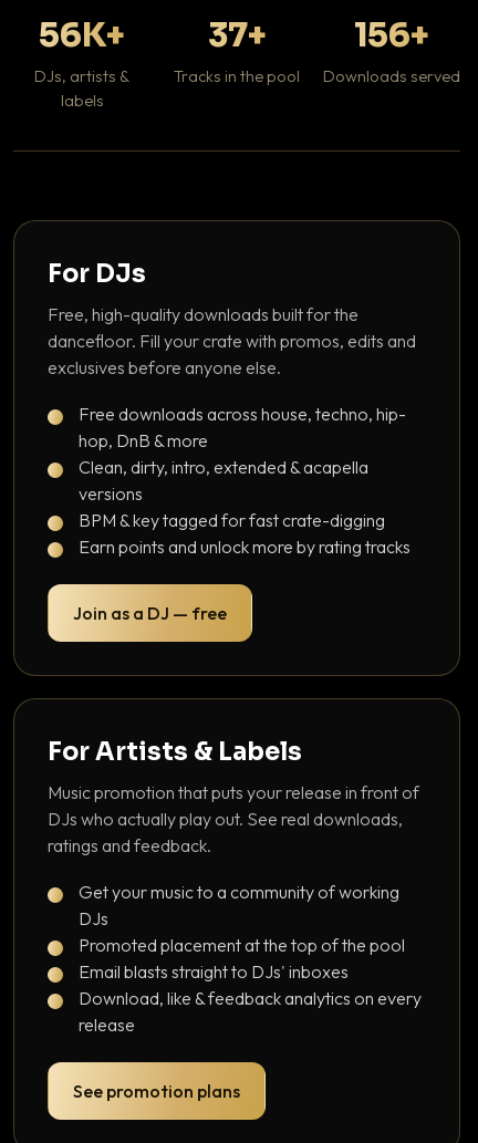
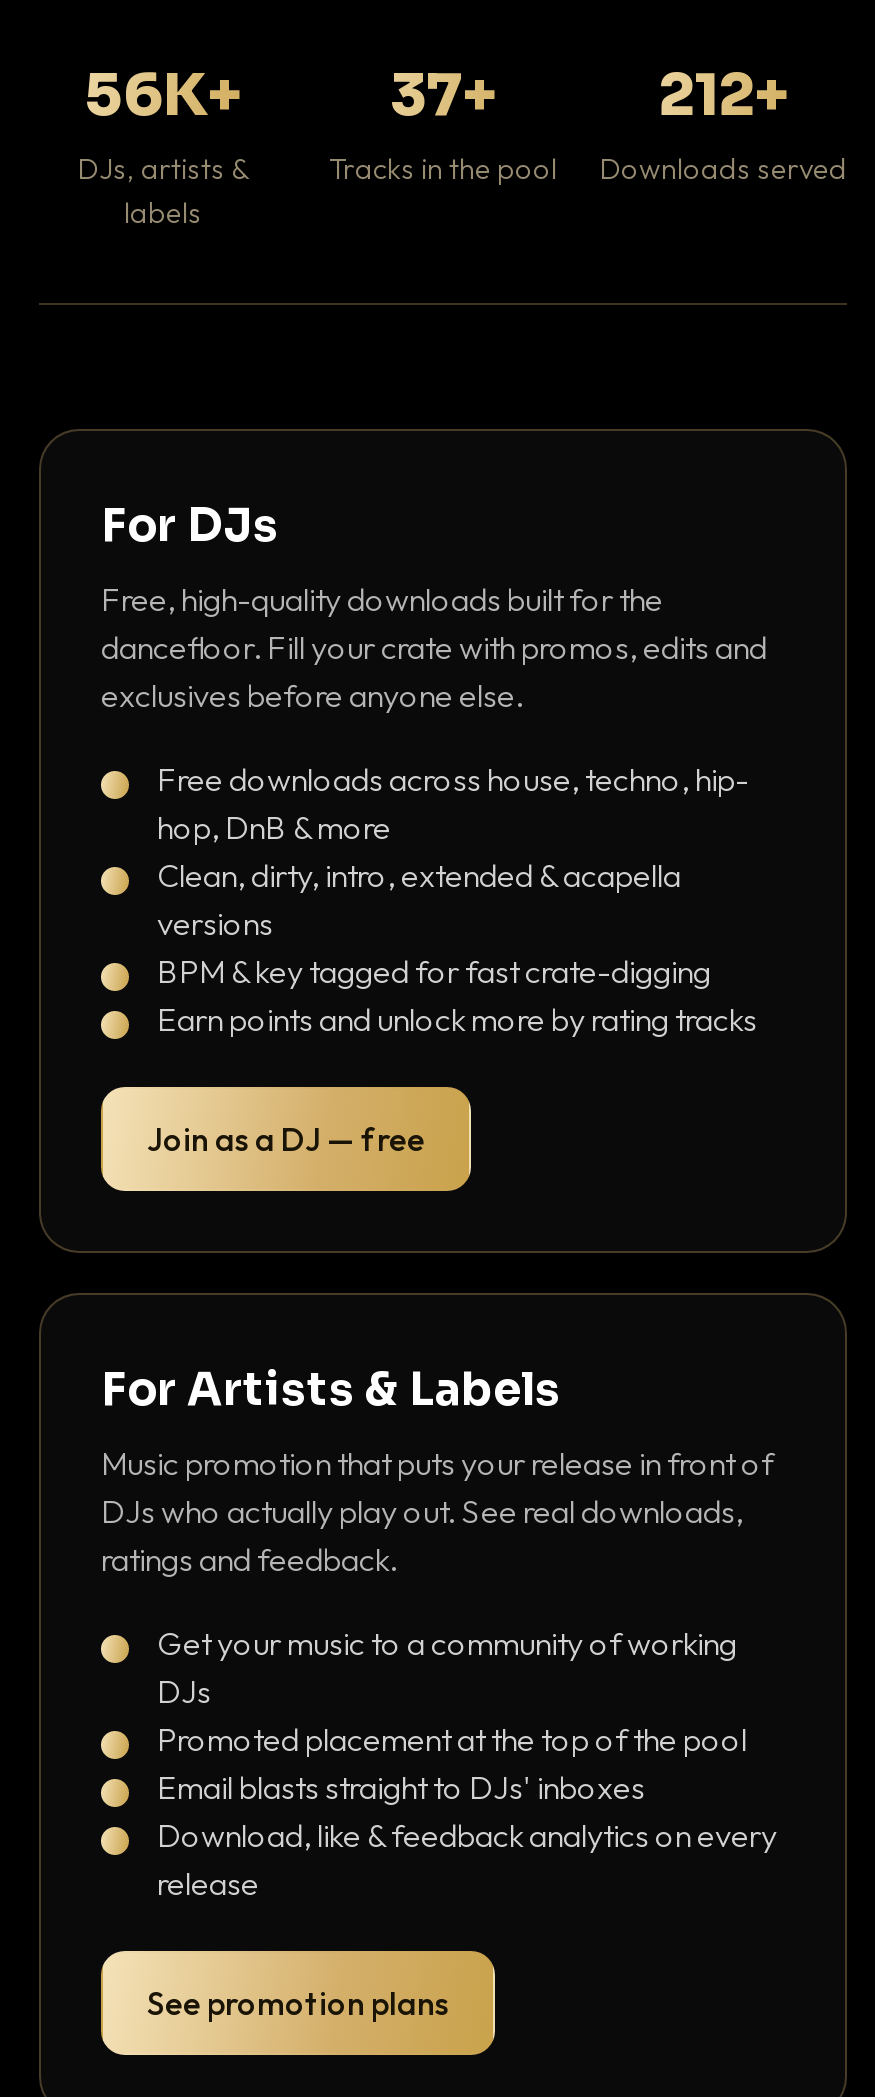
- 156+
+ 212+
